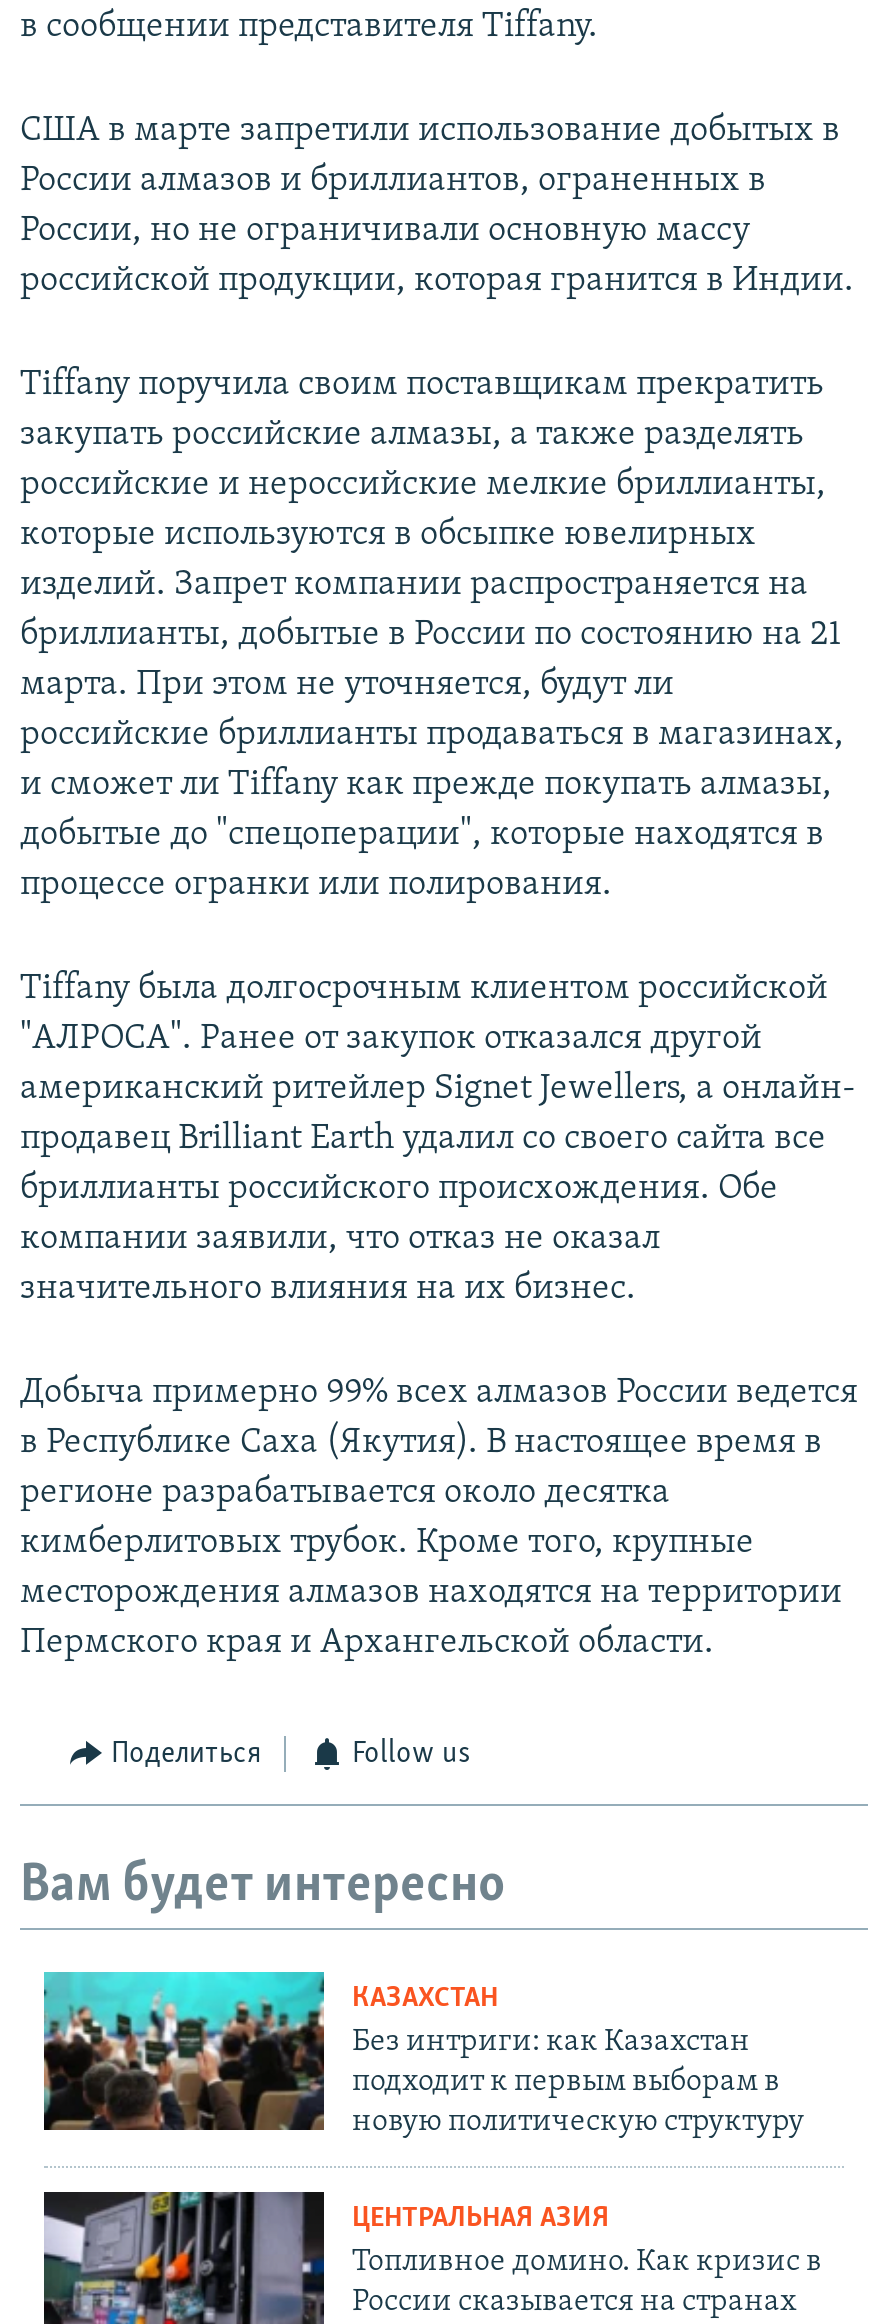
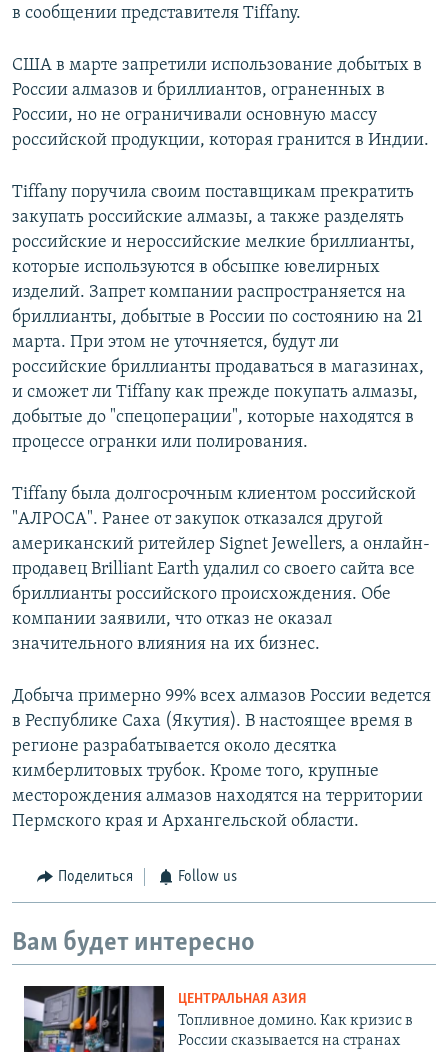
- [image]
- КАЗАХСТАН
- Без интриги: как Казахстан
- подходит к первым выборам в
- новую политическую структуру
